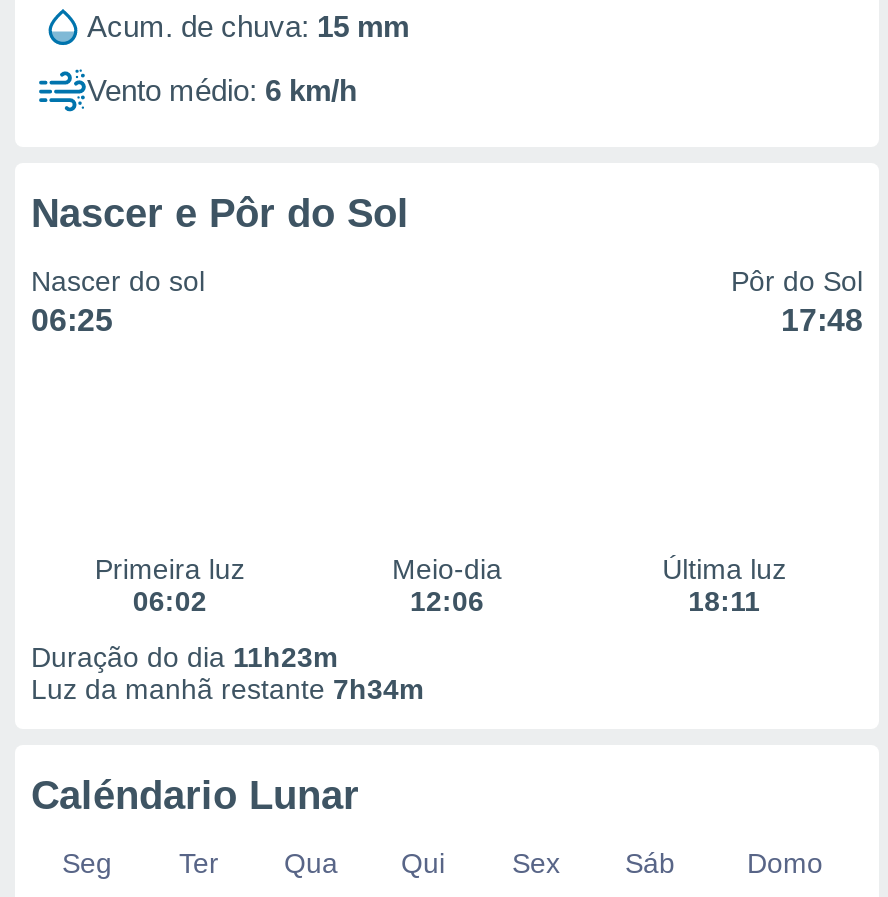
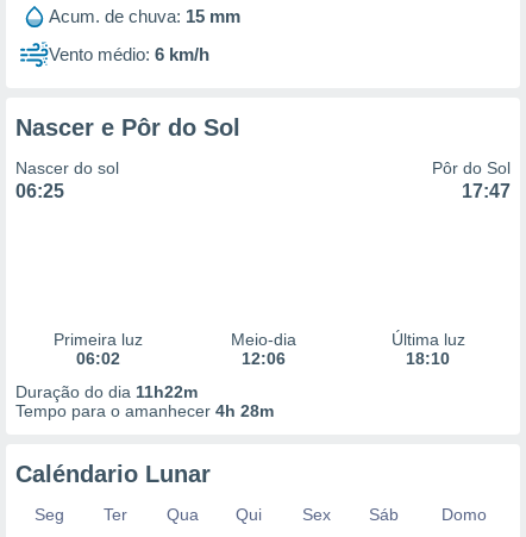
- 17:48
+ 17:47

- 18:11
+ 18:10

- Duração do dia 11h23m
- Luz da manhã restante 7h34m
+ Duração do dia 11h22m
+ Tempo para o amanhecer 4h 28m
